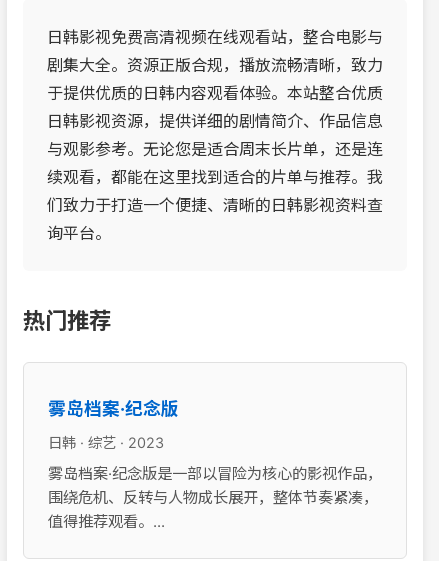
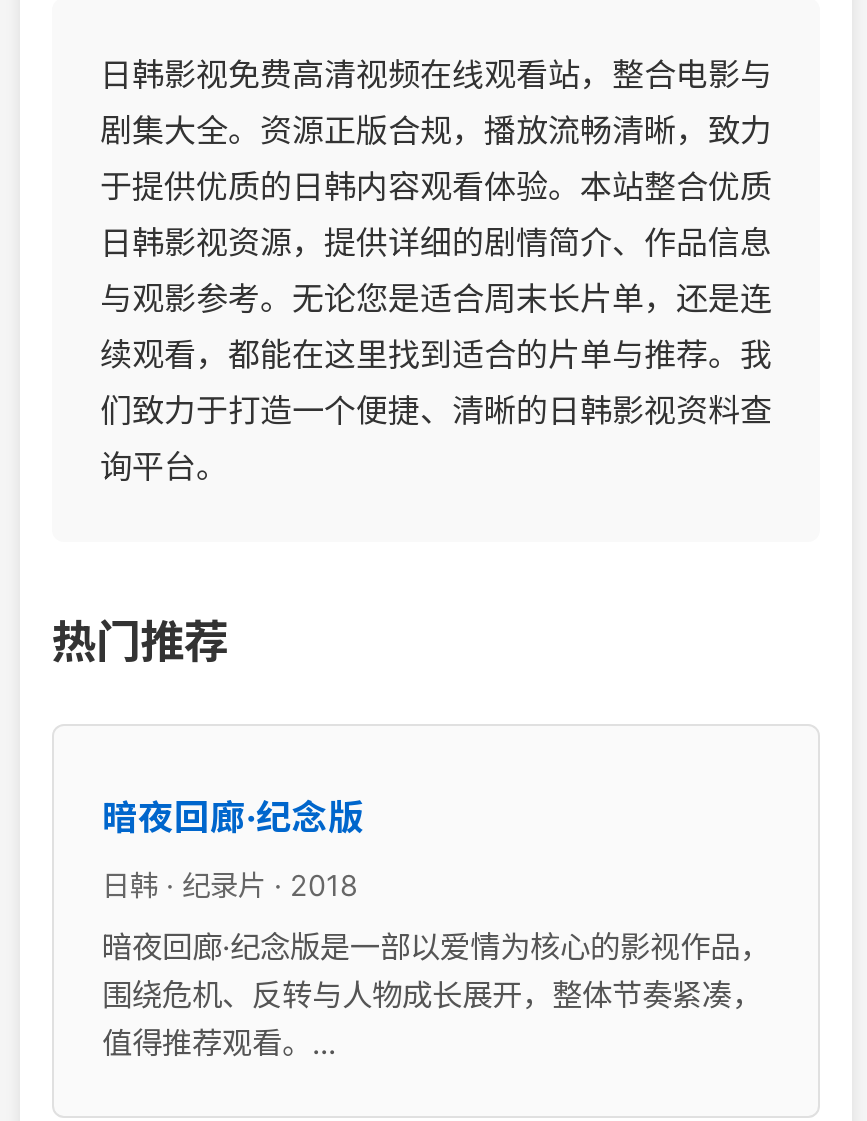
- 雾岛档案·纪念版
+ 暗夜回廊·纪念版

- 日韩 · 综艺 · 2023
+ 日韩 · 纪录片 · 2018

- 雾岛档案·纪念版是一部以冒险为核心的影视作品，
+ 暗夜回廊·纪念版是一部以爱情为核心的影视作品，
